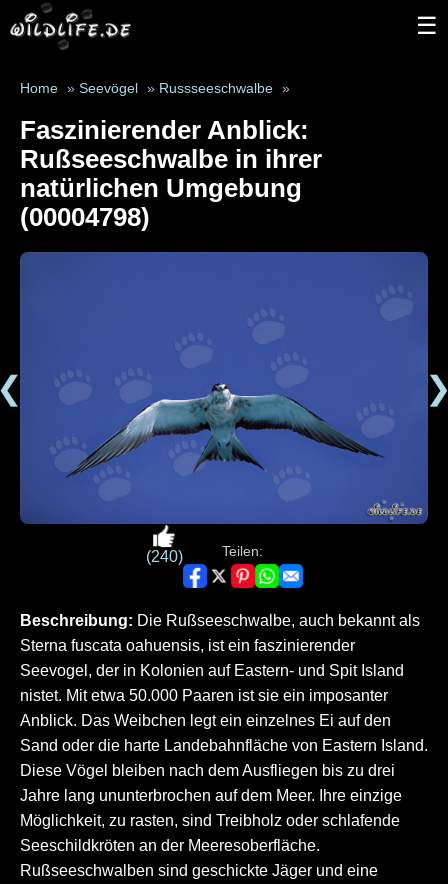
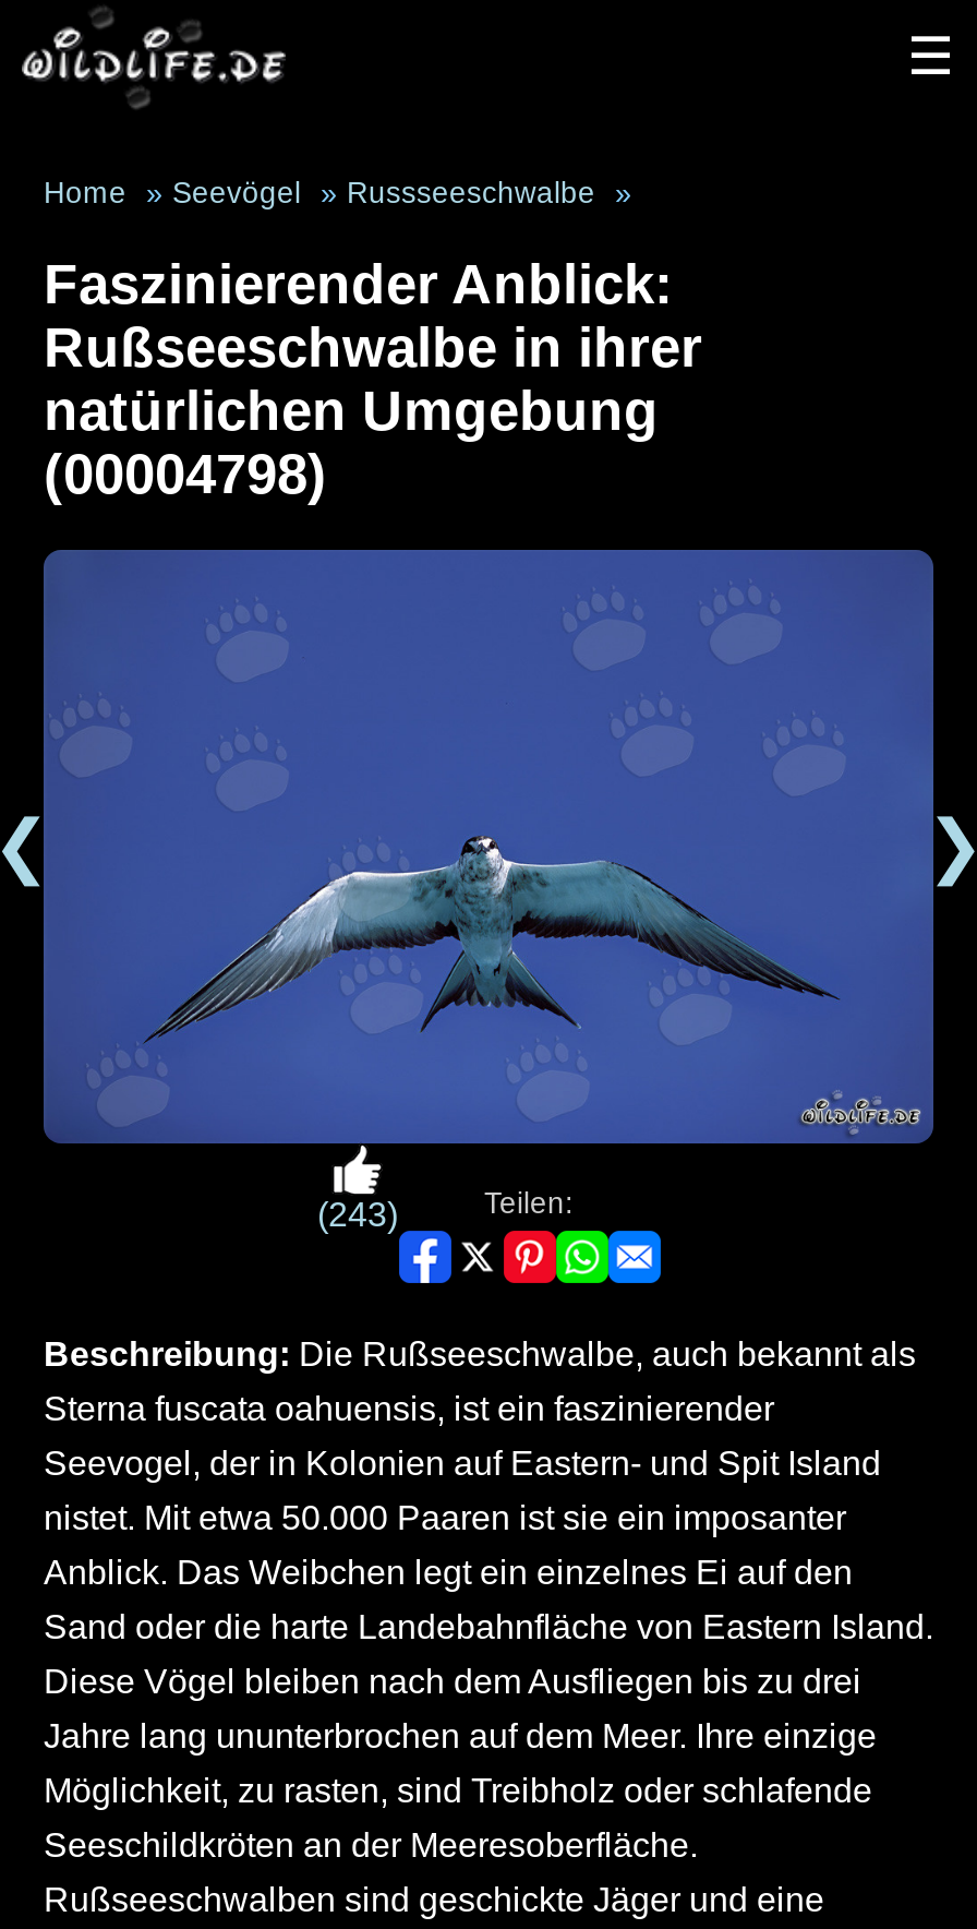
- (240)
+ (243)
